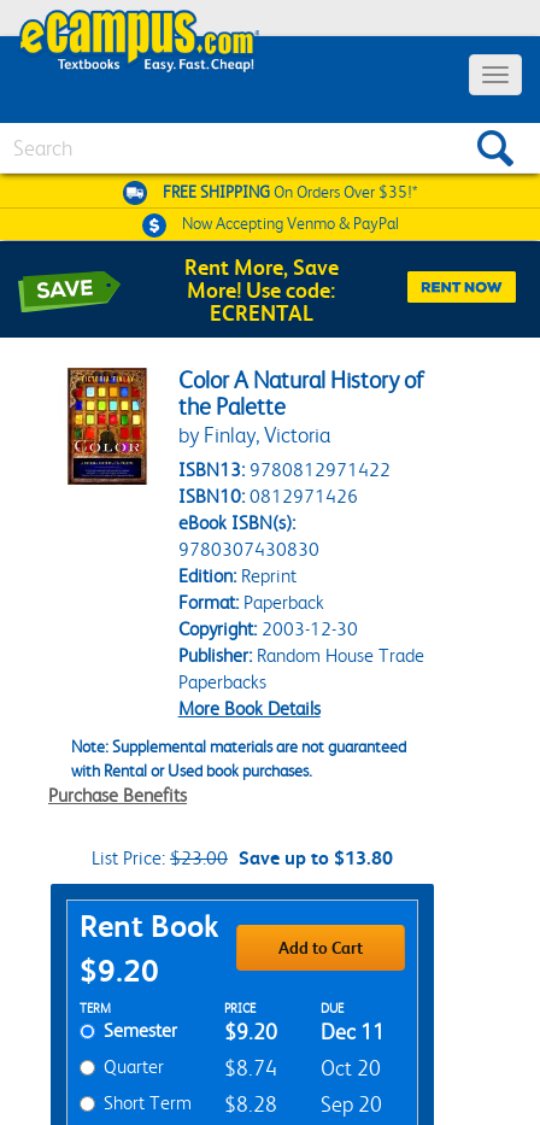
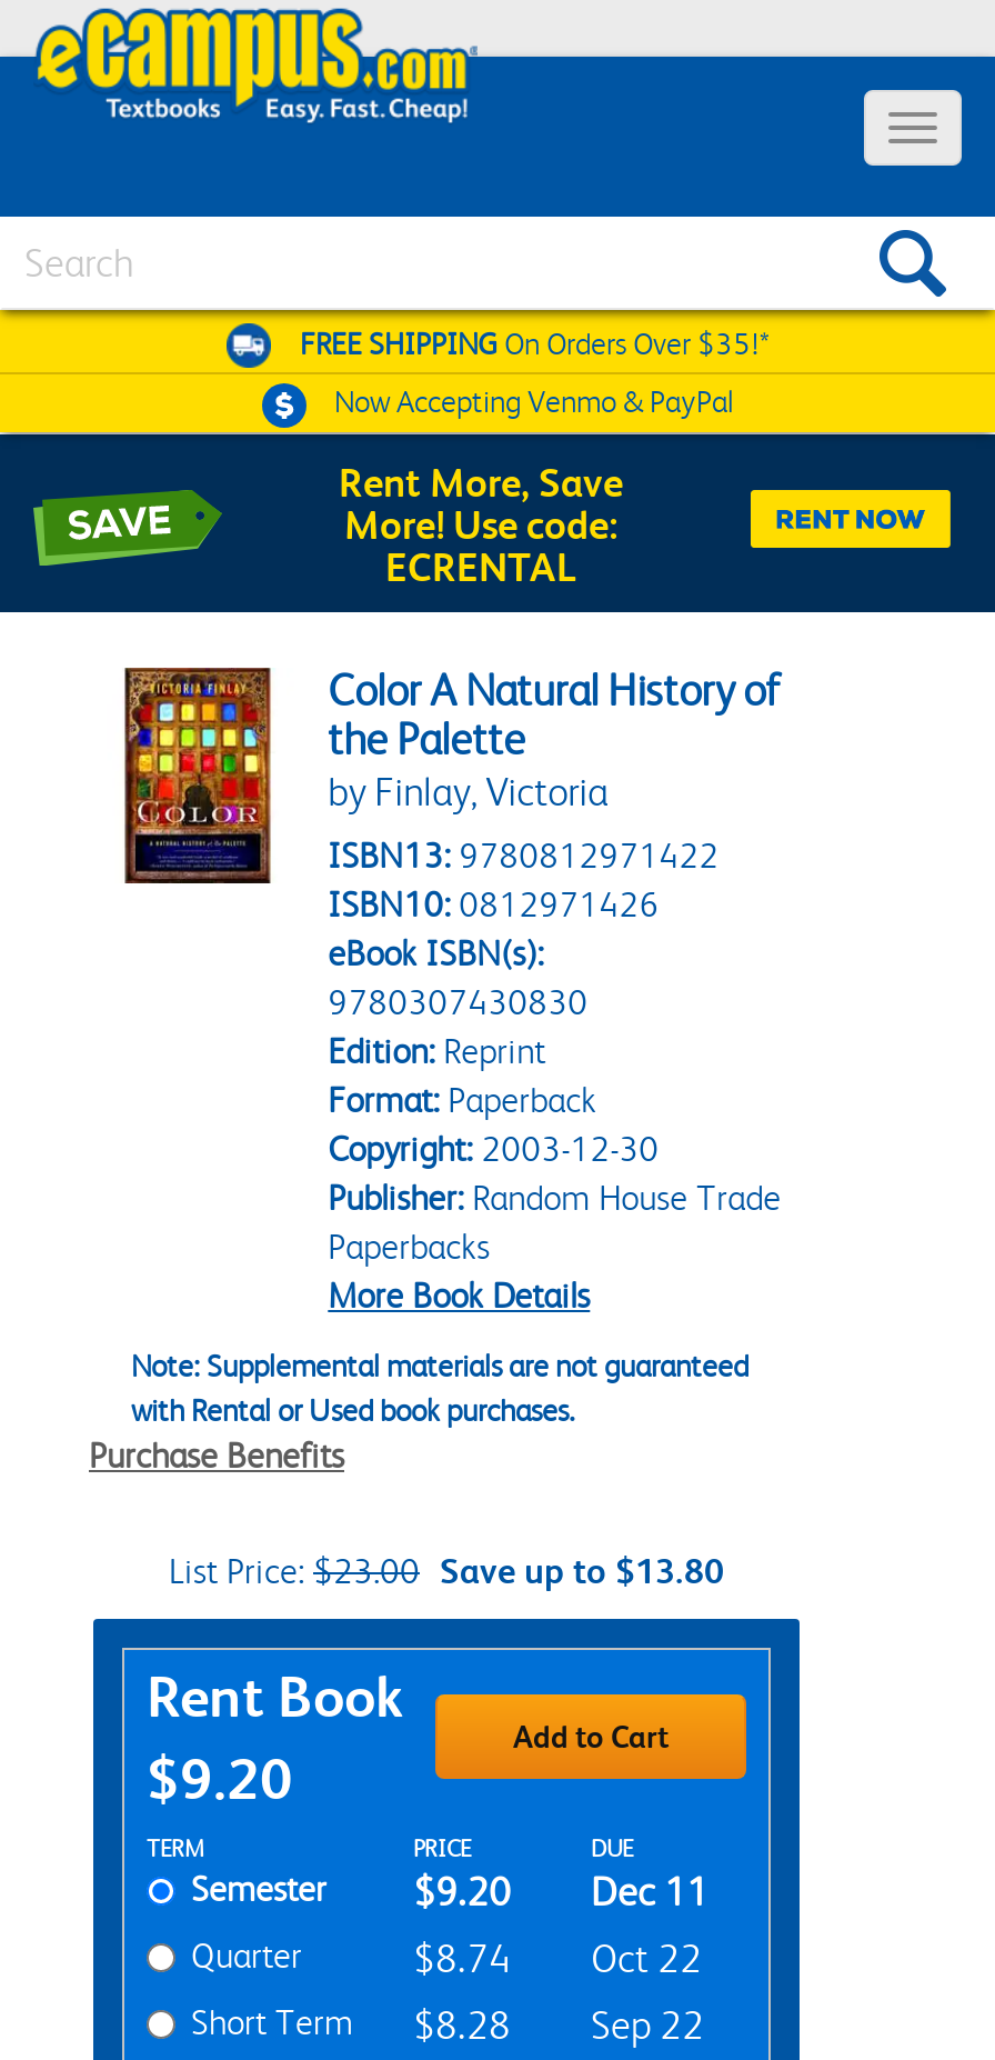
- $8.74 Oct 20
+ $8.74 Oct 22

- Short Term $8.28 Sep 20
+ Short Term $8.28 Sep 22
